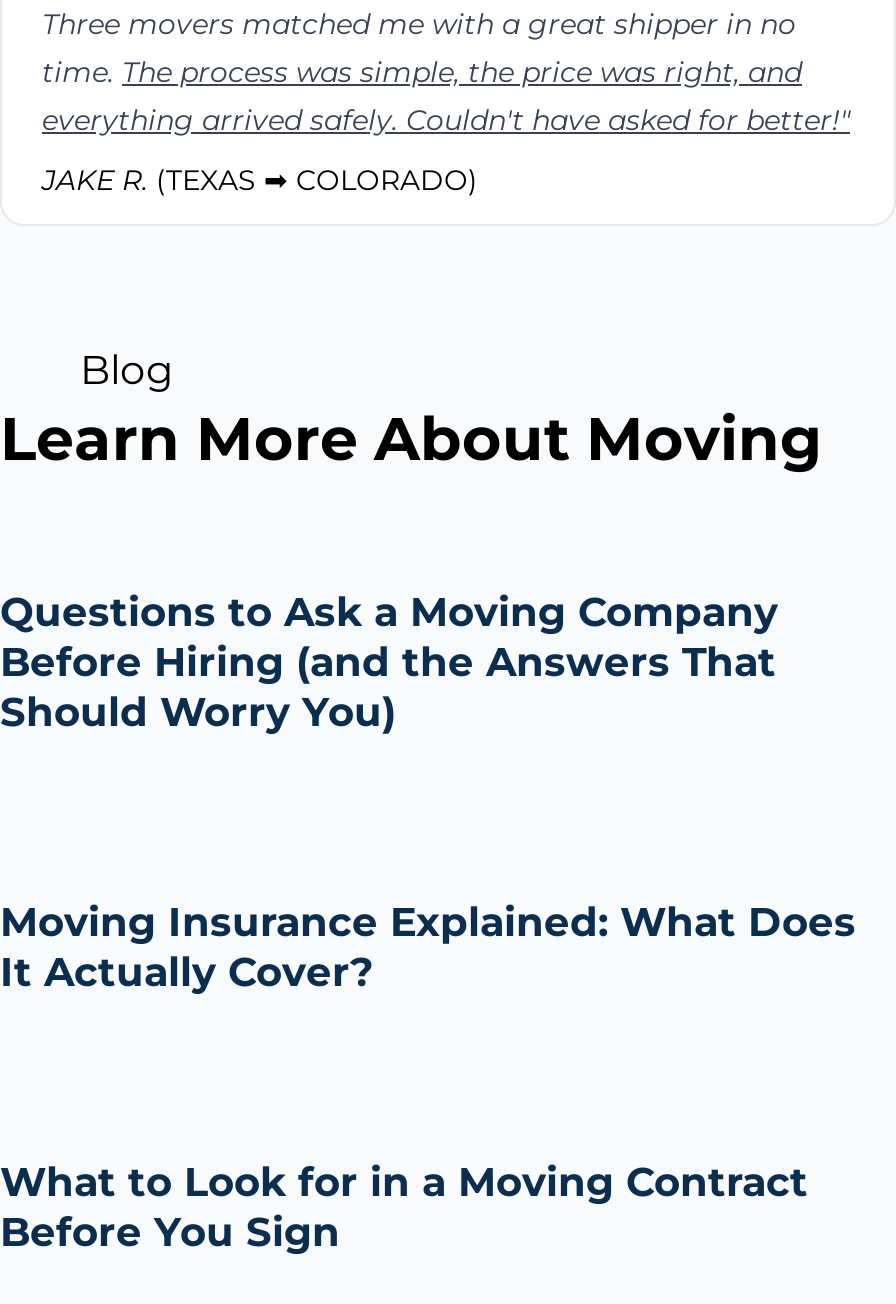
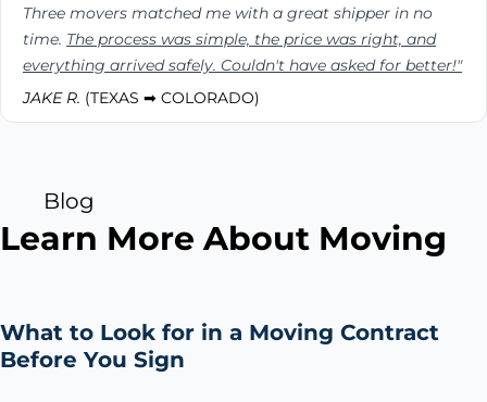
- Questions to Ask a Moving Company
- Before Hiring (and the Answers That
- Should Worry You)

- Moving Insurance Explained: What Does
- It Actually Cover?
